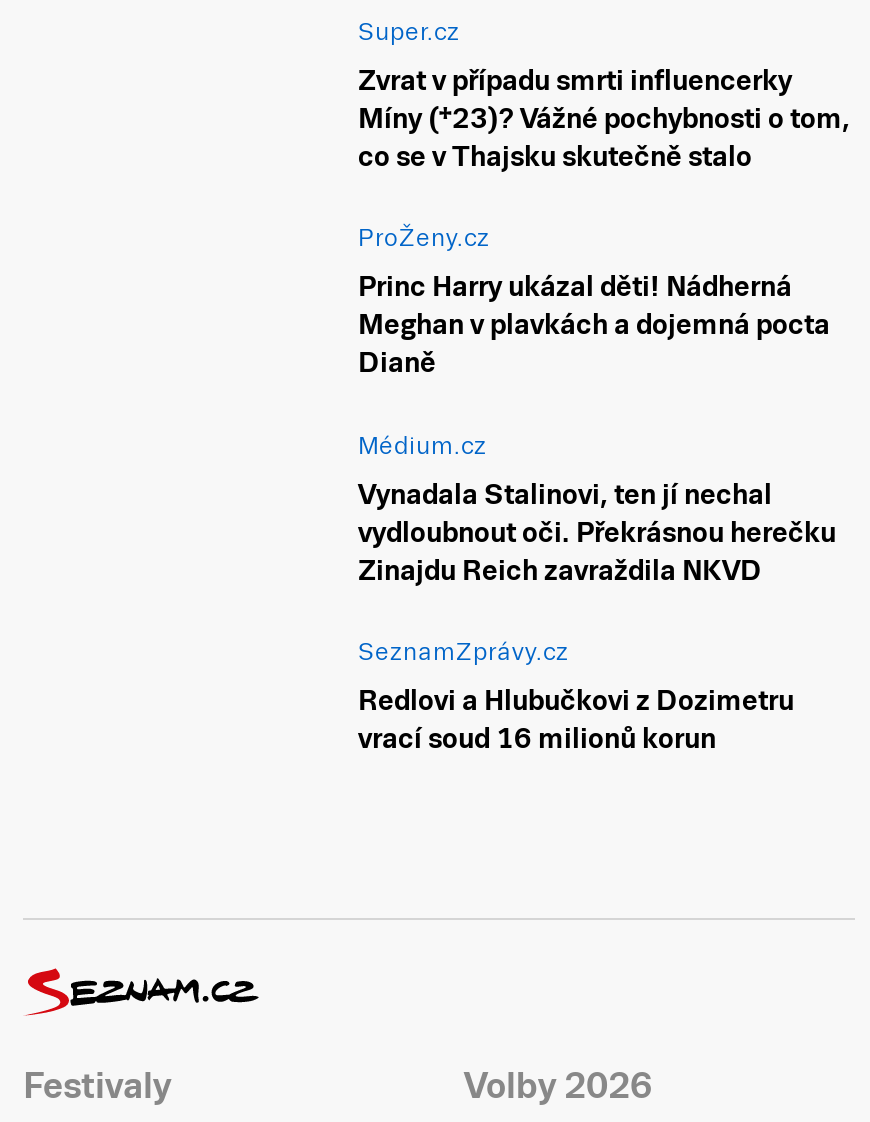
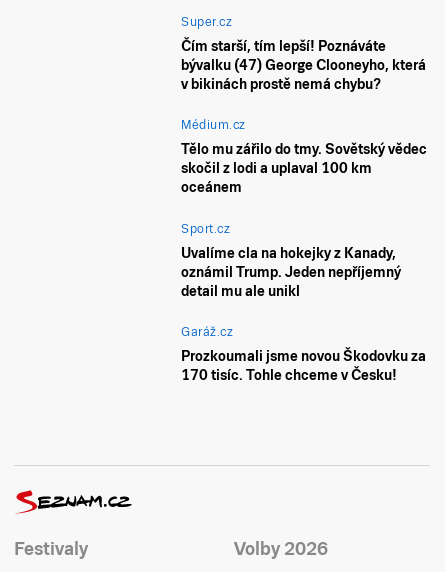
- Zvrat v případu smrti influencerky
- Míny (†23)? Vážné pochybnosti o tom,
- co se v Thajsku skutečně stalo
- ProŽeny.cz
- Princ Harry ukázal děti! Nádherná
- Meghan v plavkách a dojemná pocta
- Dianě
+ Čím starší, tím lepší! Poznáváte
+ bývalku (47) George Clooneyho, která
+ v bikinách prostě nemá chybu?

moved up: Médium.cz

- Vynadala Stalinovi, ten jí nechal
- vydloubnout oči. Překrásnou herečku
- Zinajdu Reich zavraždila NKVD
- SeznamZprávy.cz
- Redlovi a Hlubučkovi z Dozimetru
- vrací soud 16 milionů korun
+ Tělo mu zářilo do tmy. Sovětský vědec
+ skočil z lodi a uplaval 100 km
+ oceánem
+ Sport.cz
+ Uvalíme cla na hokejky z Kanady,
+ oznámil Trump. Jeden nepříjemný
+ detail mu ale unikl
+ Garáž.cz
+ Prozkoumali jsme novou Škodovku za
+ 170 tisíc. Tohle chceme v Česku!
